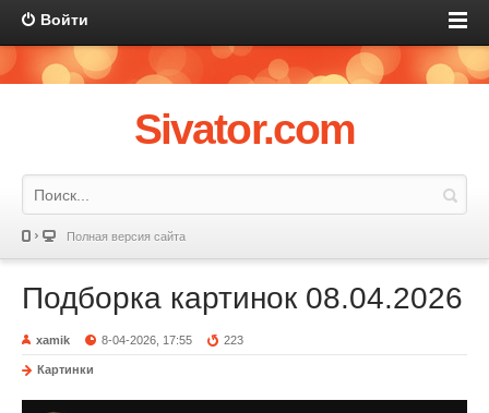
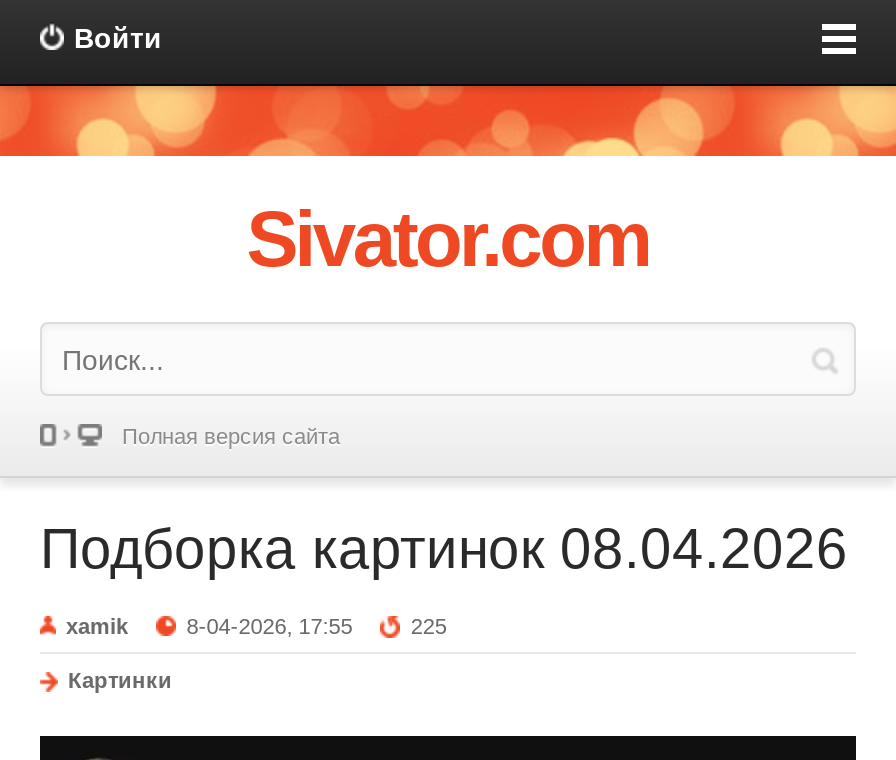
- 223
+ 225
